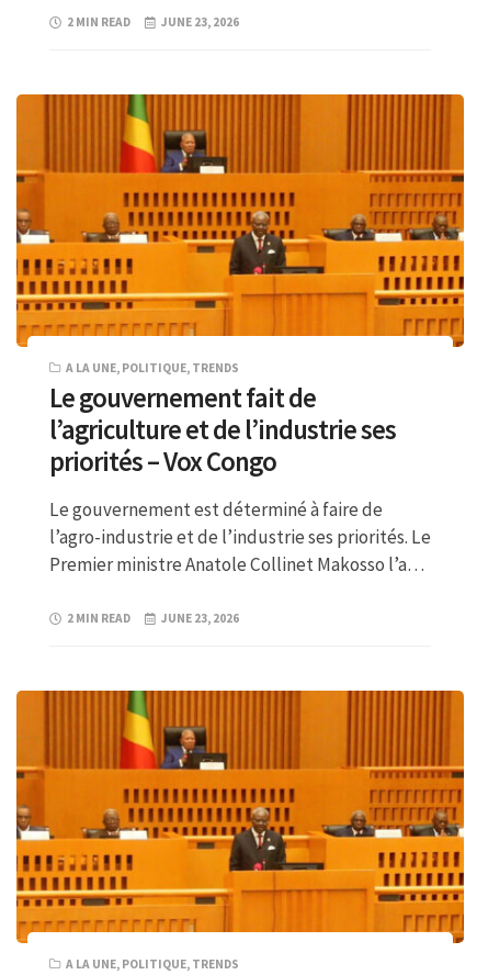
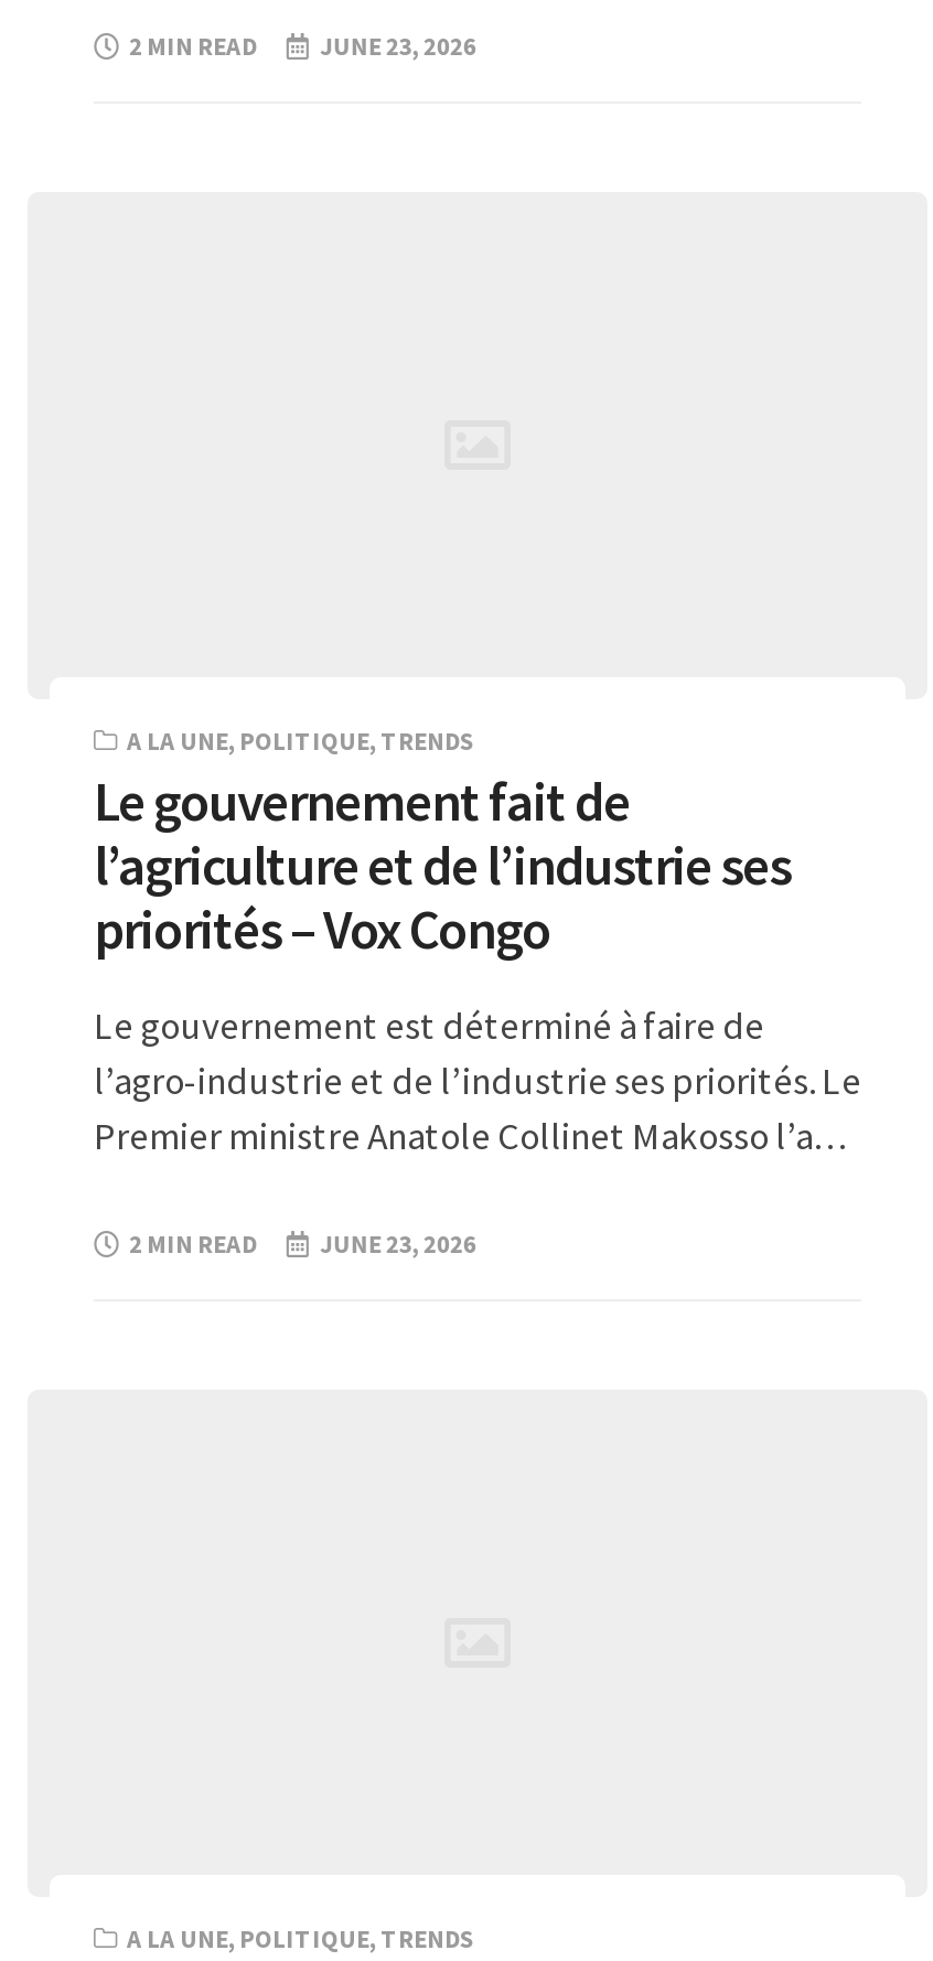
- [image]

- [image]
